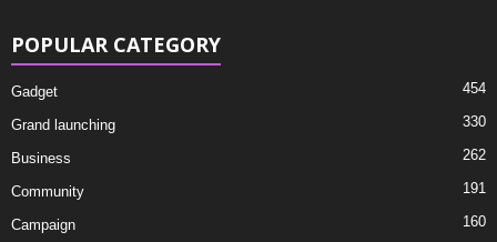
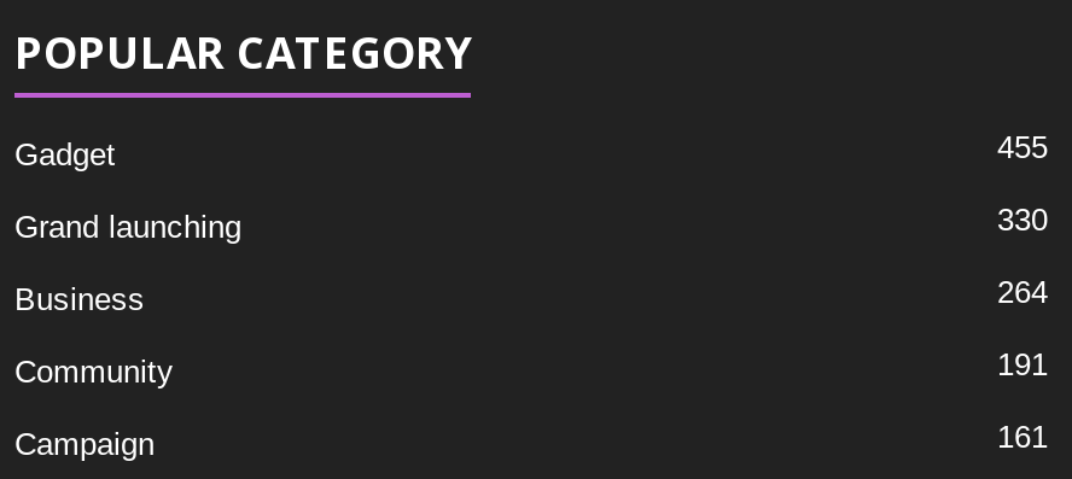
- 454
+ 455

- 262
+ 264

- 160
+ 161
